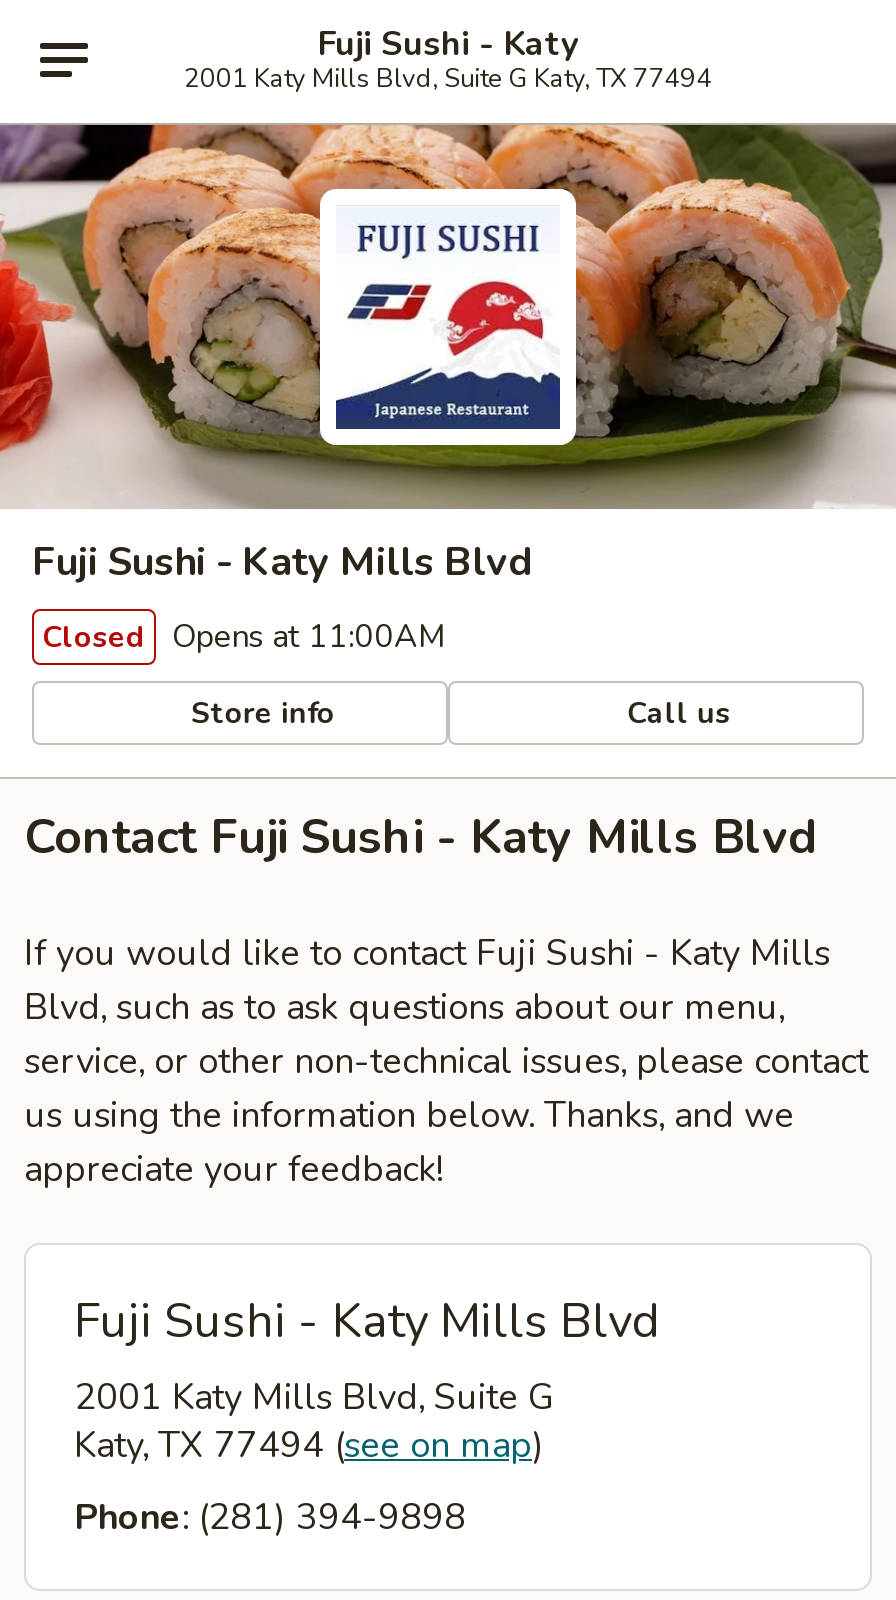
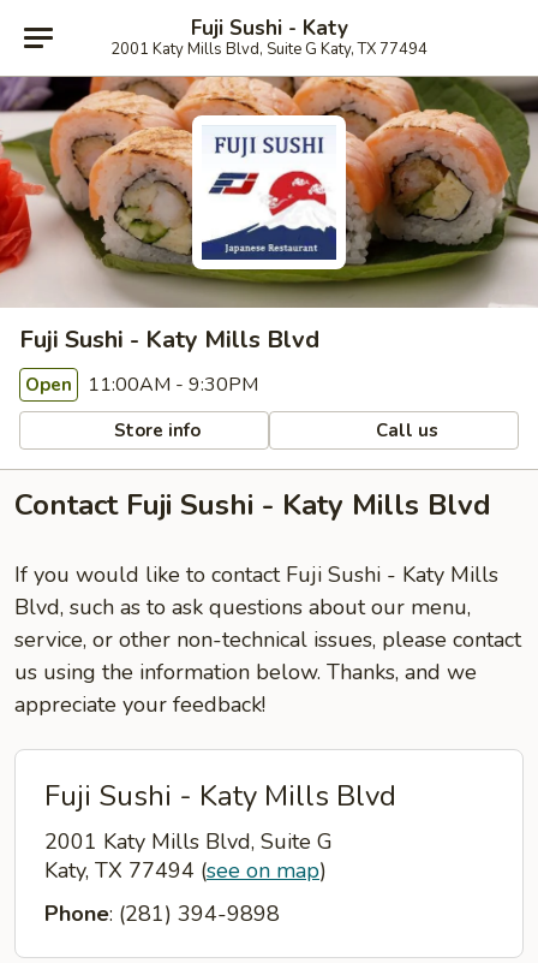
- Closed Opens at 11:00AM
+ Open 11:00AM - 9:30PM
